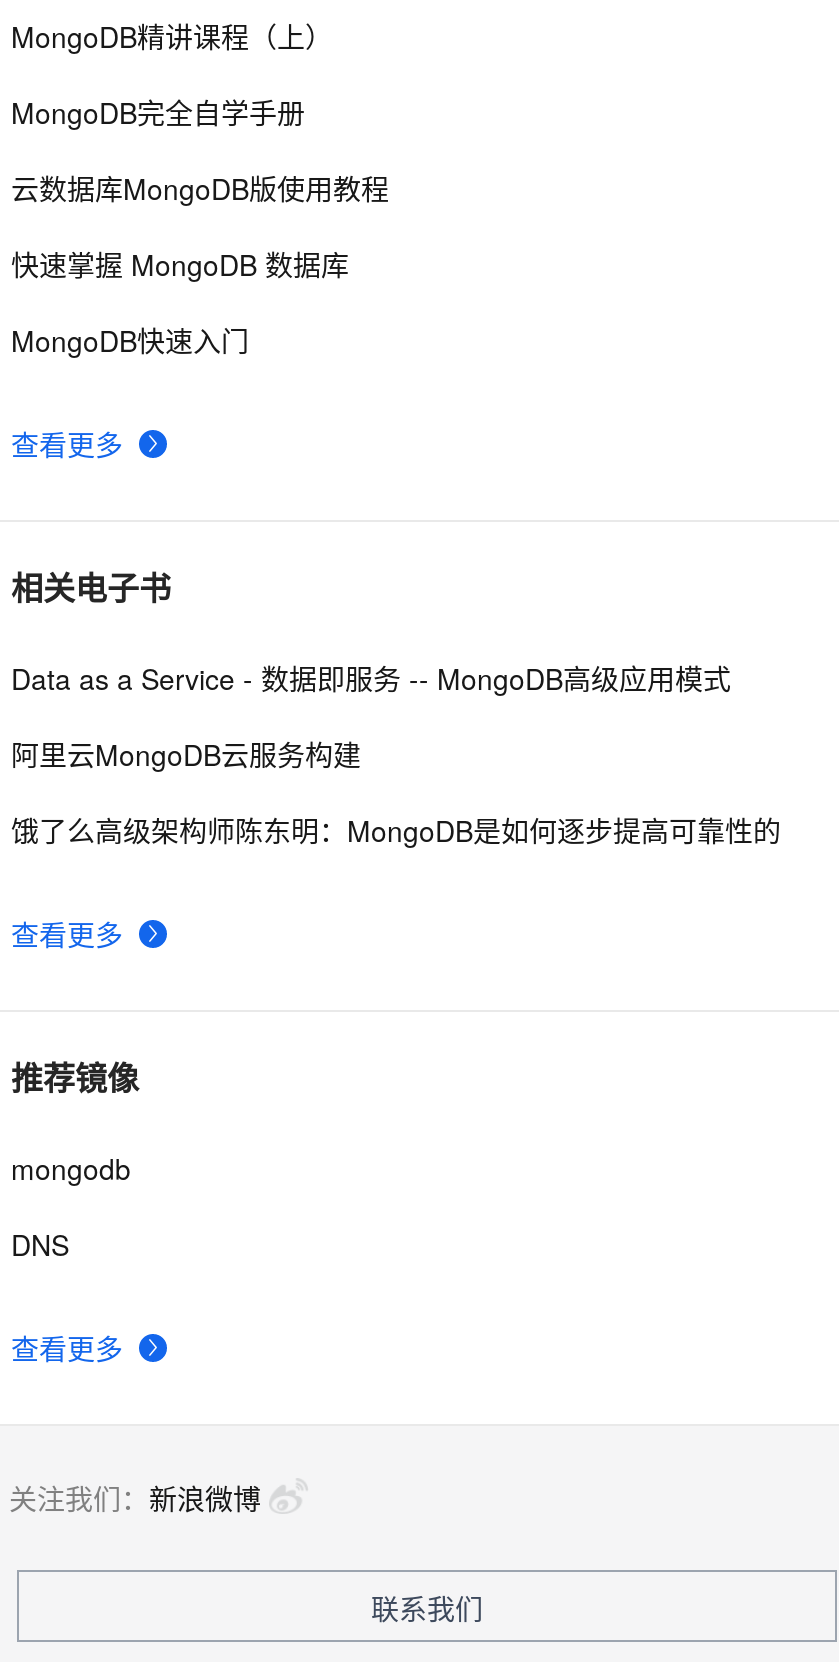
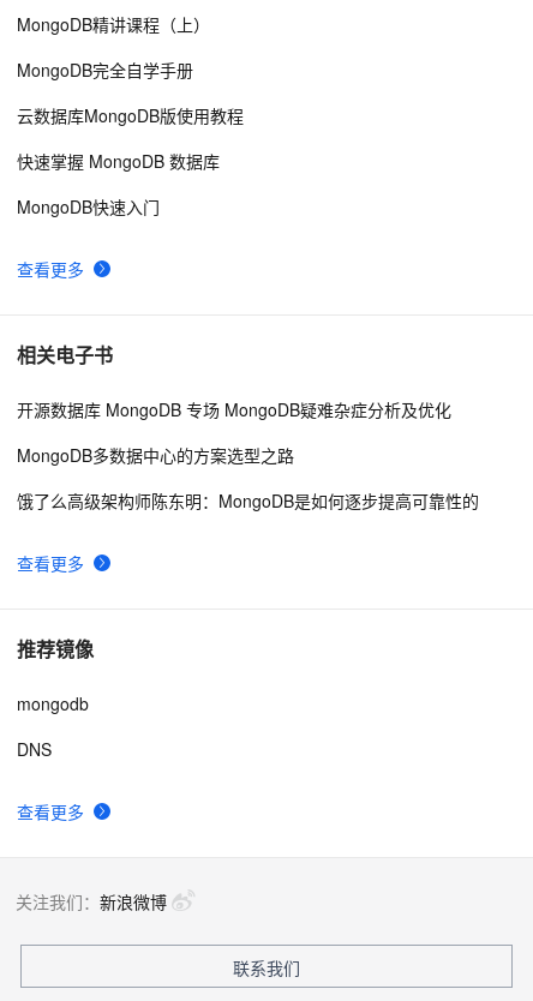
- Data as a Service - 数据即服务 -- MongoDB⾼级应⽤模式
+ 开源数据库 MongoDB 专场 MongoDB疑难杂症分析及优化

- 阿里云MongoDB云服务构建
+ MongoDB多数据中心的方案选型之路
